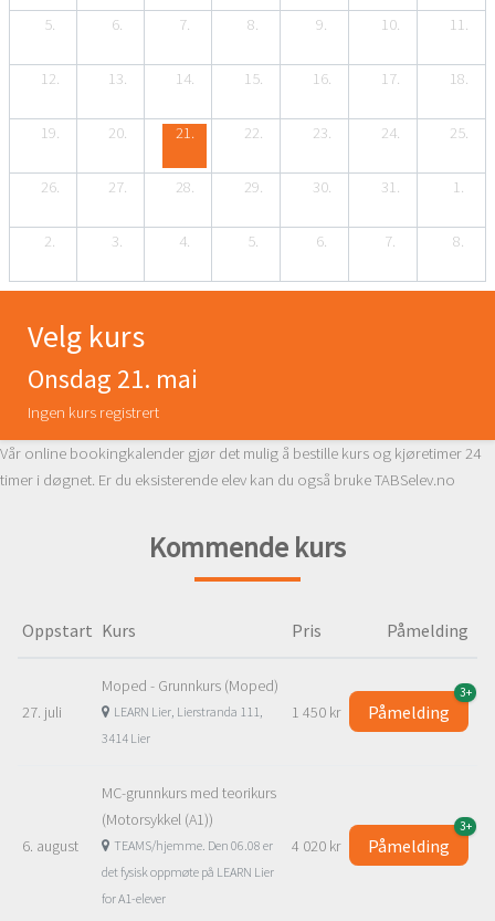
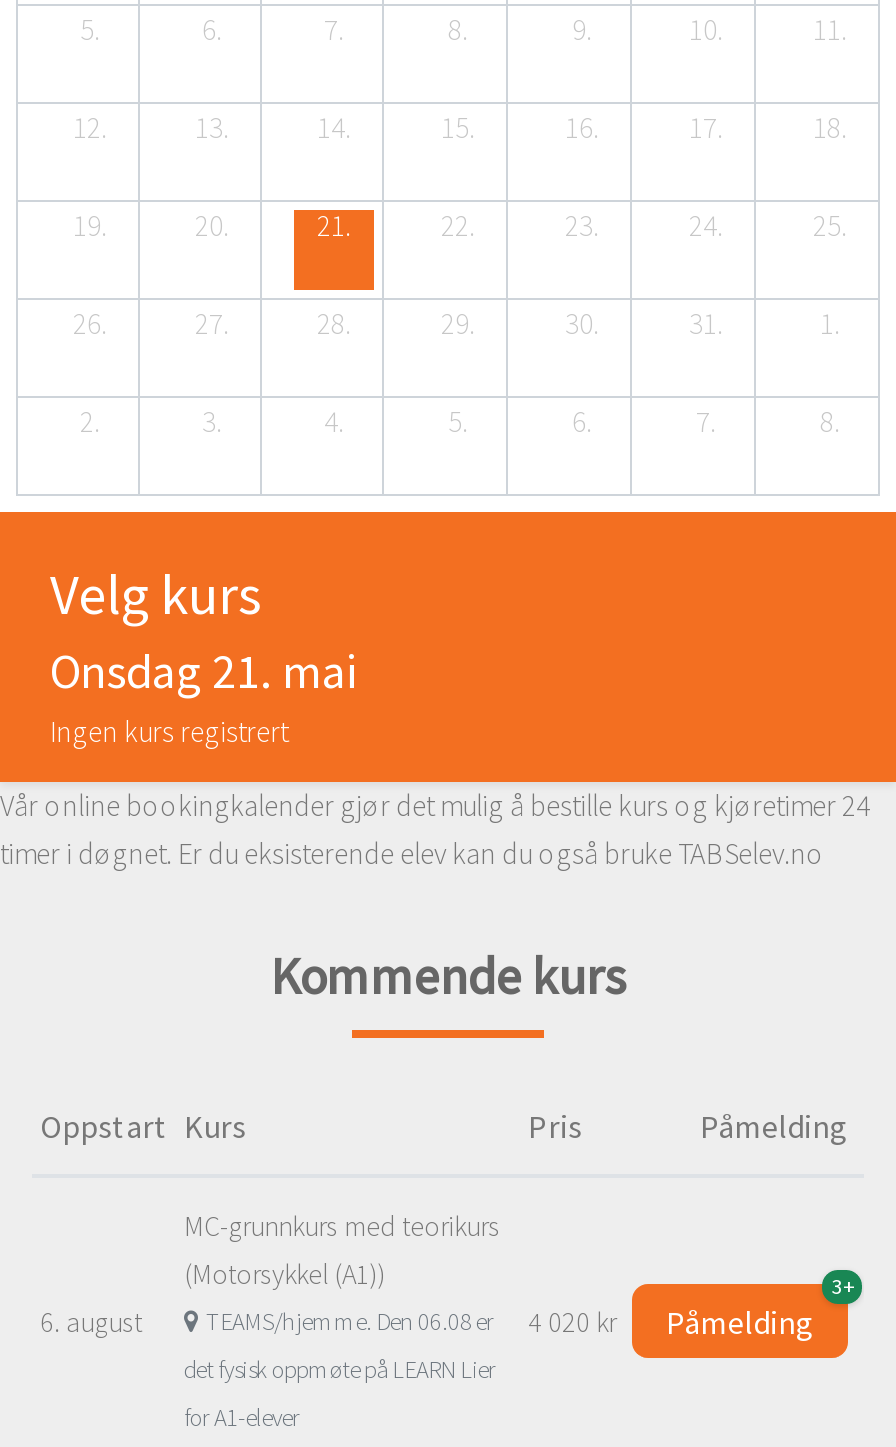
- Moped - Grunnkurs (Moped)
- LEARN Lier, Lierstranda 111,
- 3414 Lier

- 3+

- 27. juli

- 1 450 kr
- Påmelding
